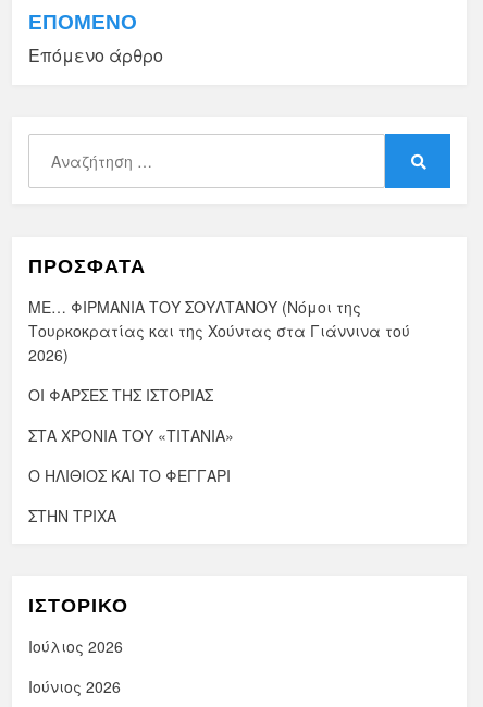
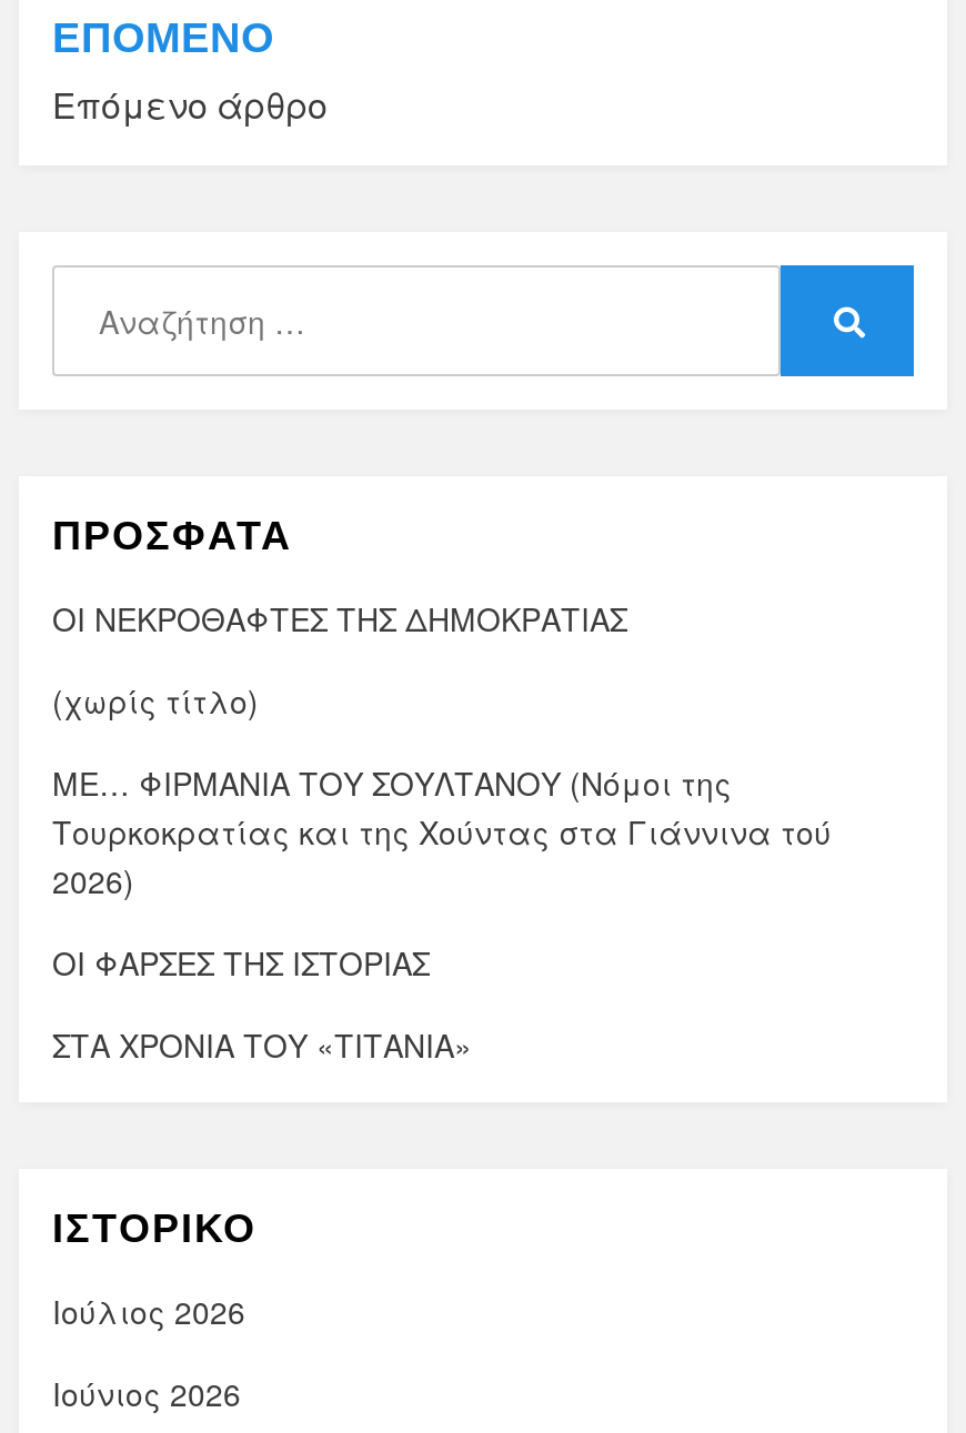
+ ΟΙ ΝΕΚΡΟΘΑΦΤΕΣ ΤΗΣ ΔΗΜΟΚΡΑΤΙΑΣ
+ (χωρίς τίτλο)

moved down: ΜΕ… ΦΙΡΜΑΝΙΑ ΤΟΥ ΣΟΥΛΤΑΝΟΥ (Νόμοι της | Τουρκοκρατίας και της Χούντας στα Γιάννινα τού | 2026) | ΟΙ ΦΑΡΣΕΣ ΤΗΣ ΙΣΤΟΡΙΑΣ | ΣΤΑ ΧΡΟΝΙΑ ΤΟΥ «ΤΙΤΑΝΙΑ»

- Ο ΗΛΙΘΙΟΣ ΚΑΙ ΤΟ ΦΕΓΓΑΡΙ
- ΣΤΗΝ ΤΡΙΧΑ
